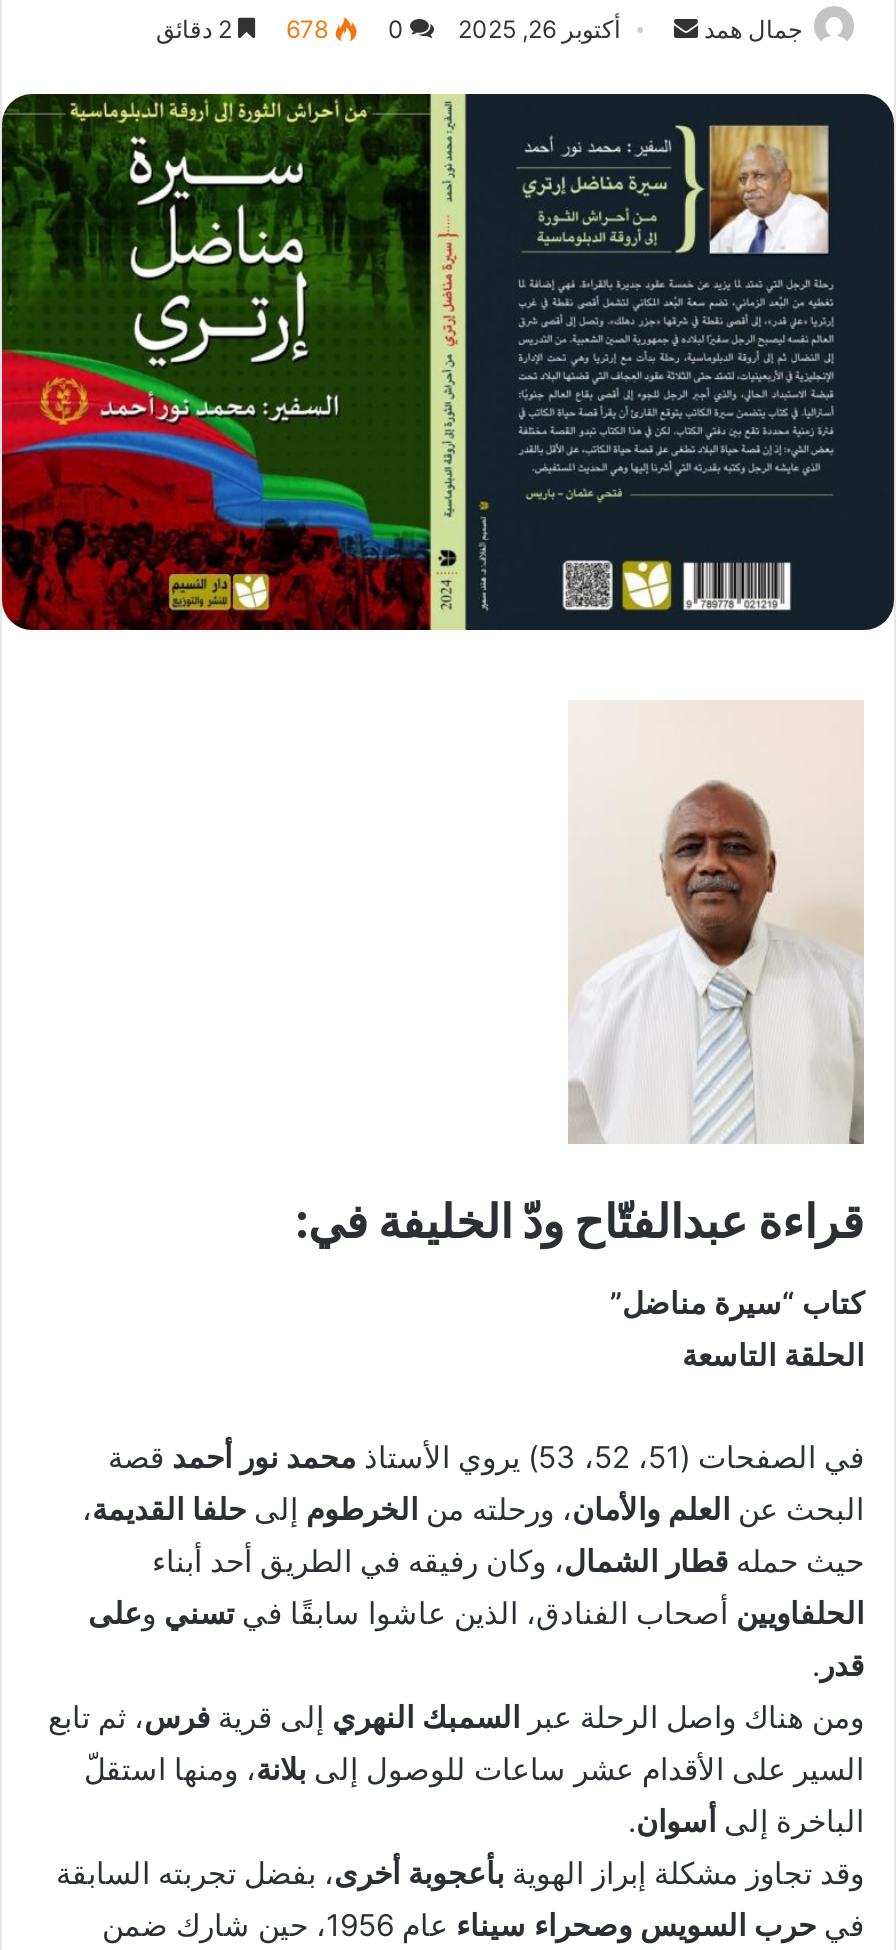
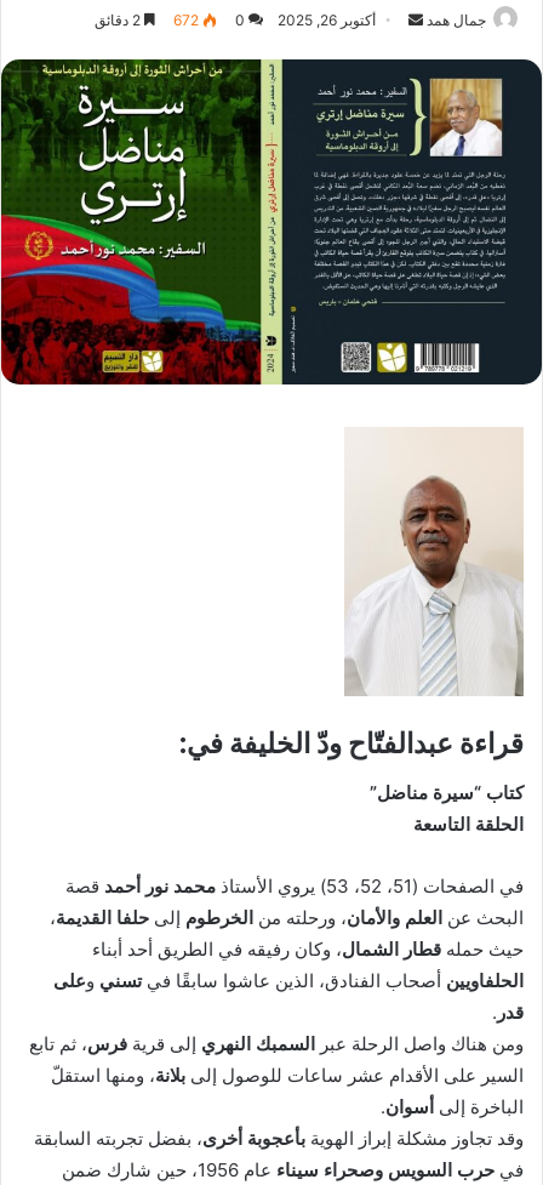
- 678
+ 672
